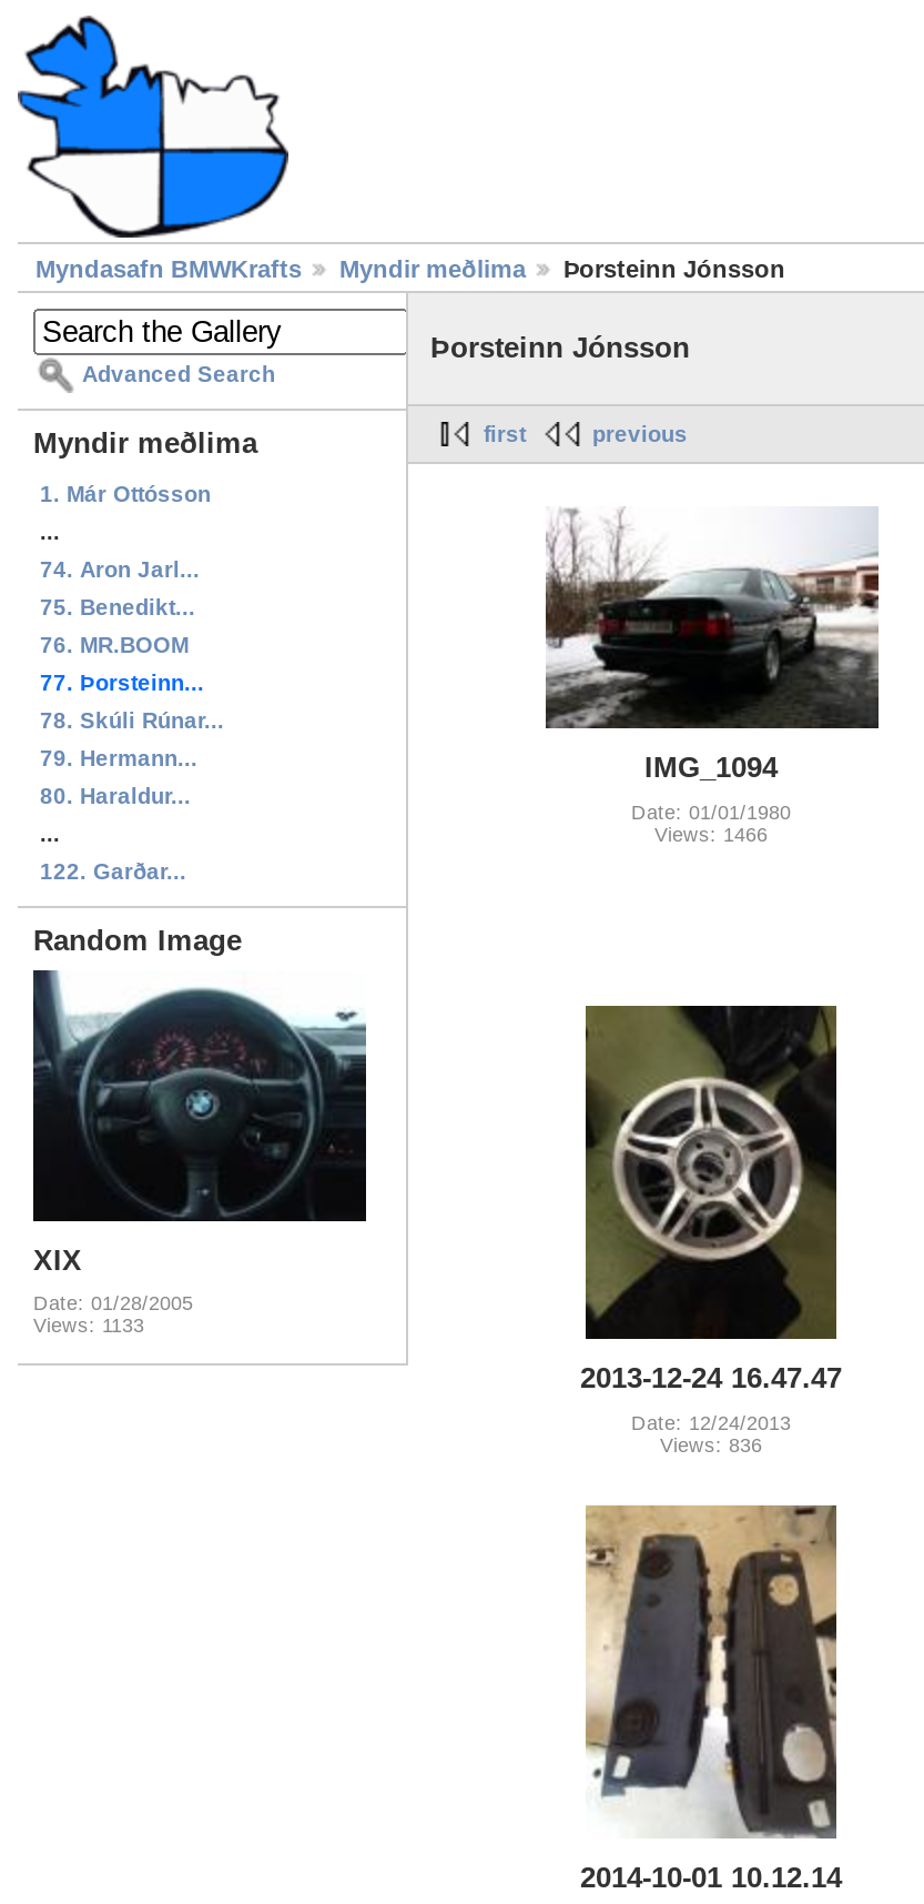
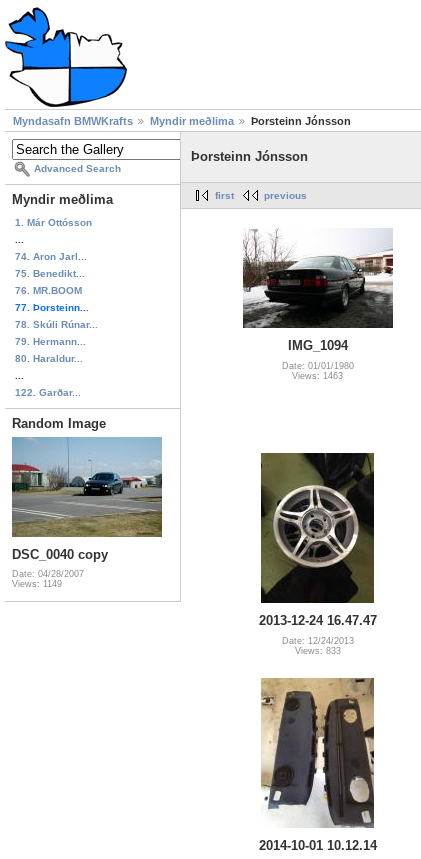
- Views: 1466
+ Views: 1463

- [image]
- XIX
+ [image]
+ DSC_0040 copy

- Date: 01/28/2005
- Views: 1133
+ Date: 04/28/2007
+ Views: 1149

- Views: 836
+ Views: 833
